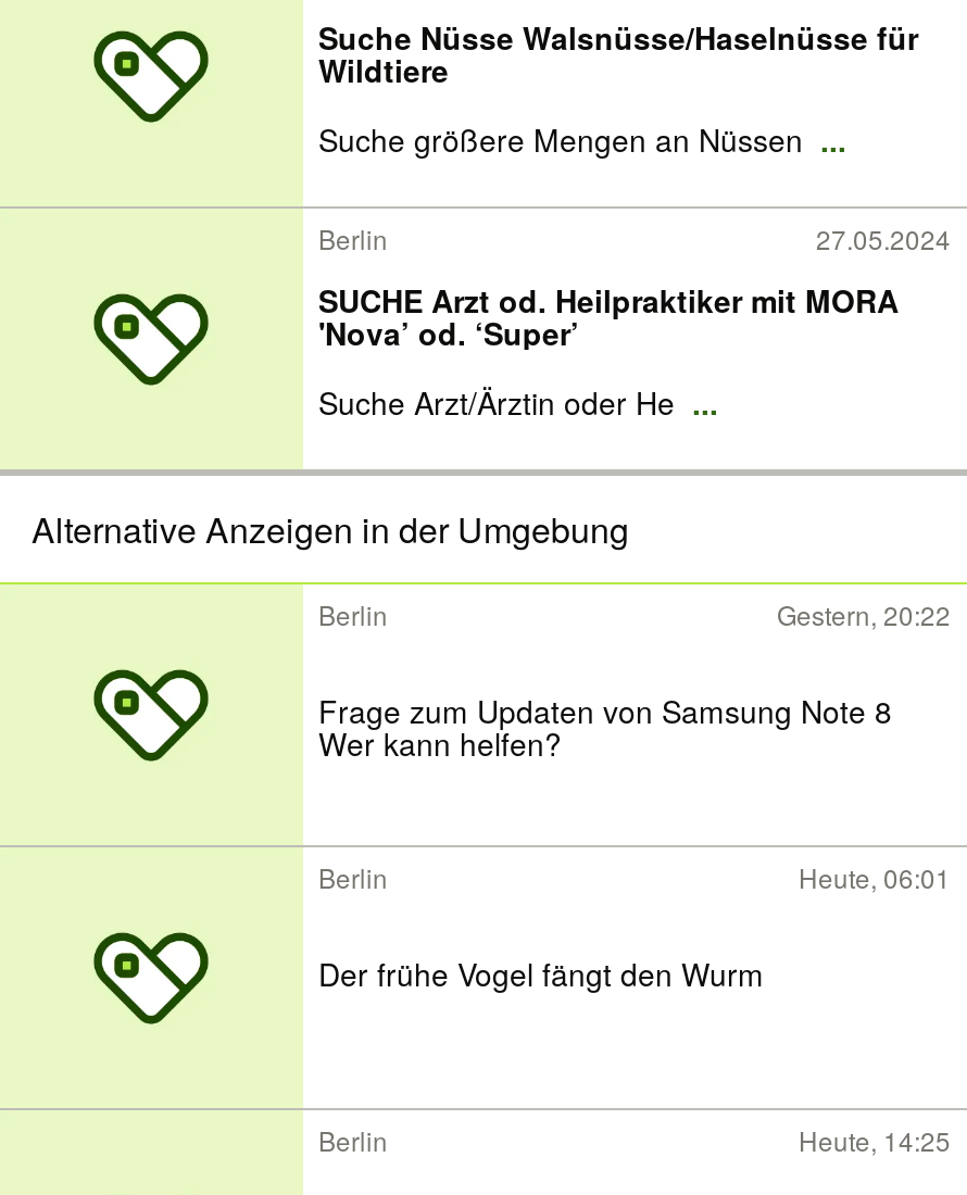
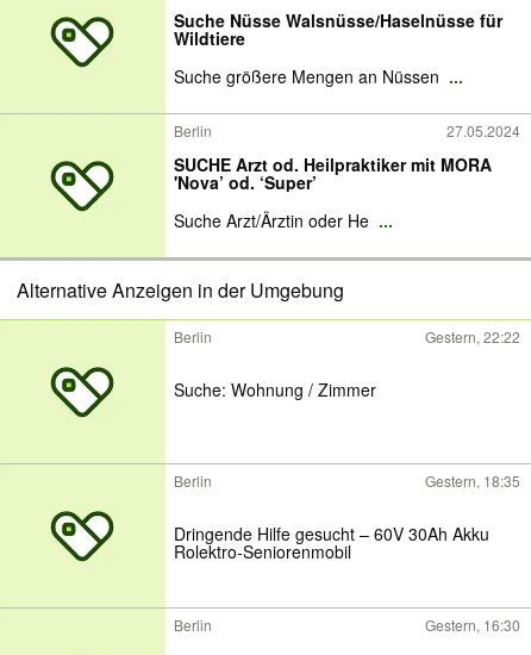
- Gestern, 20:22
+ Gestern, 22:22

- Frage zum Updaten von Samsung Note 8
- Wer kann helfen?
+ Suche: Wohnung / Zimmer

- Heute, 06:01
+ Gestern, 18:35

- Der frühe Vogel fängt den Wurm
+ Dringende Hilfe gesucht – 60V 30Ah Akku
+ Rolektro-Seniorenmobil

- Heute, 14:25
+ Gestern, 16:30
